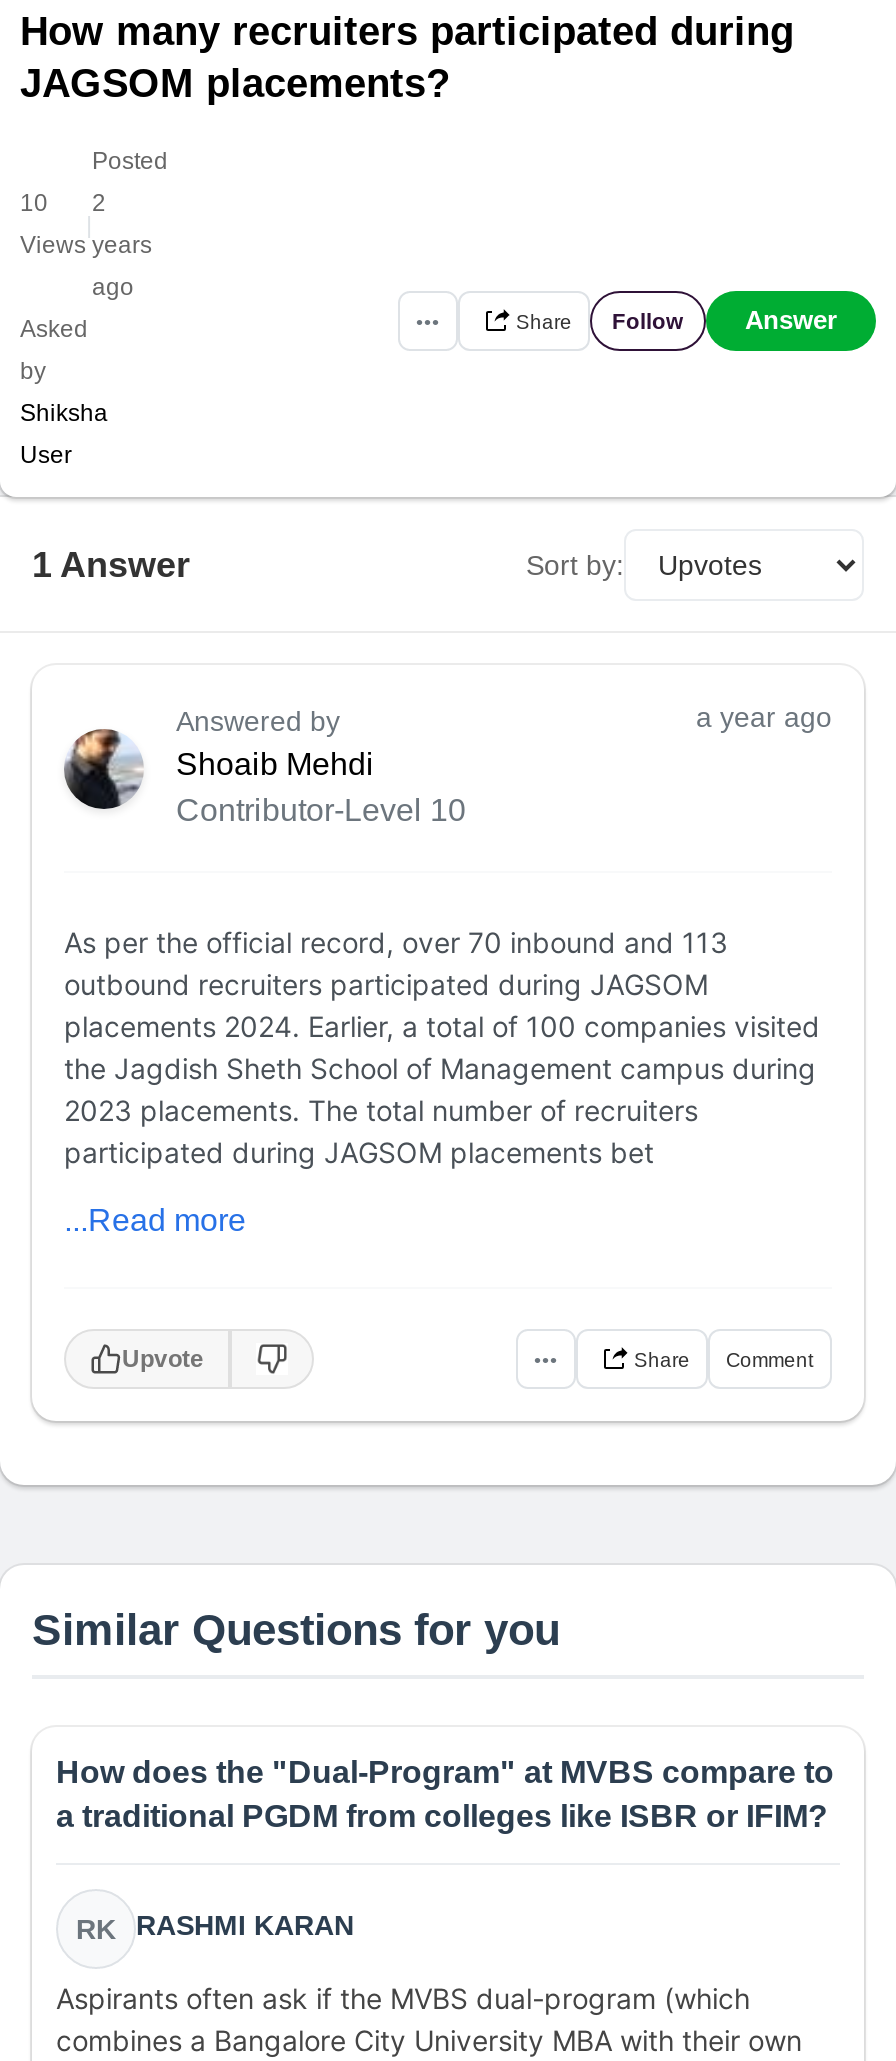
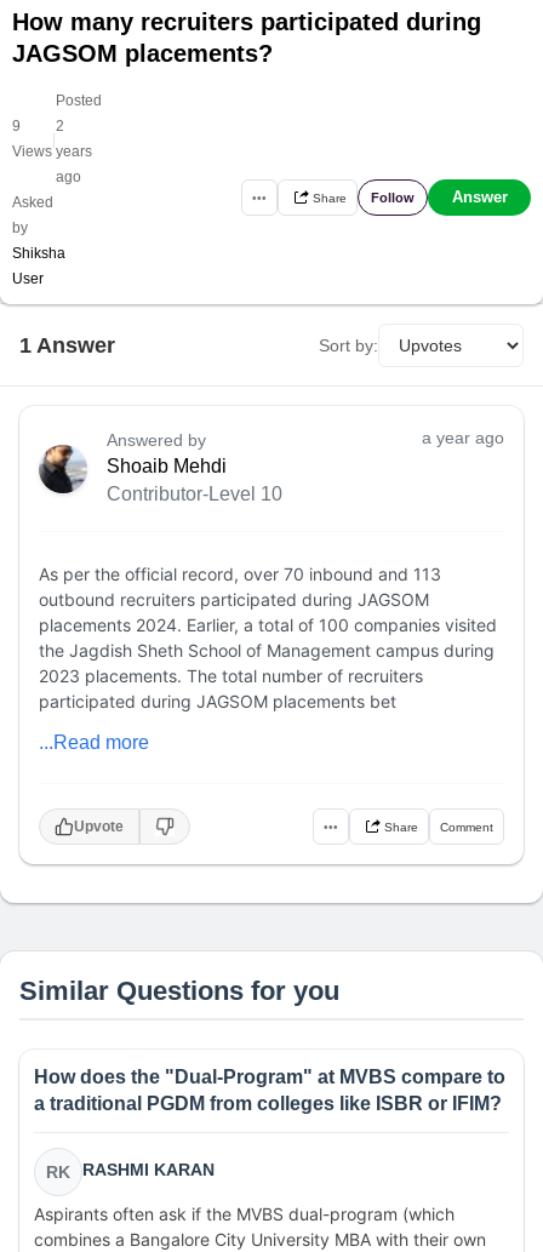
- 10
+ 9
